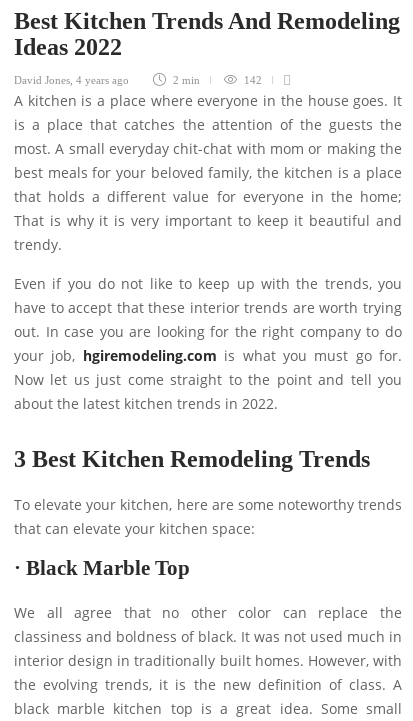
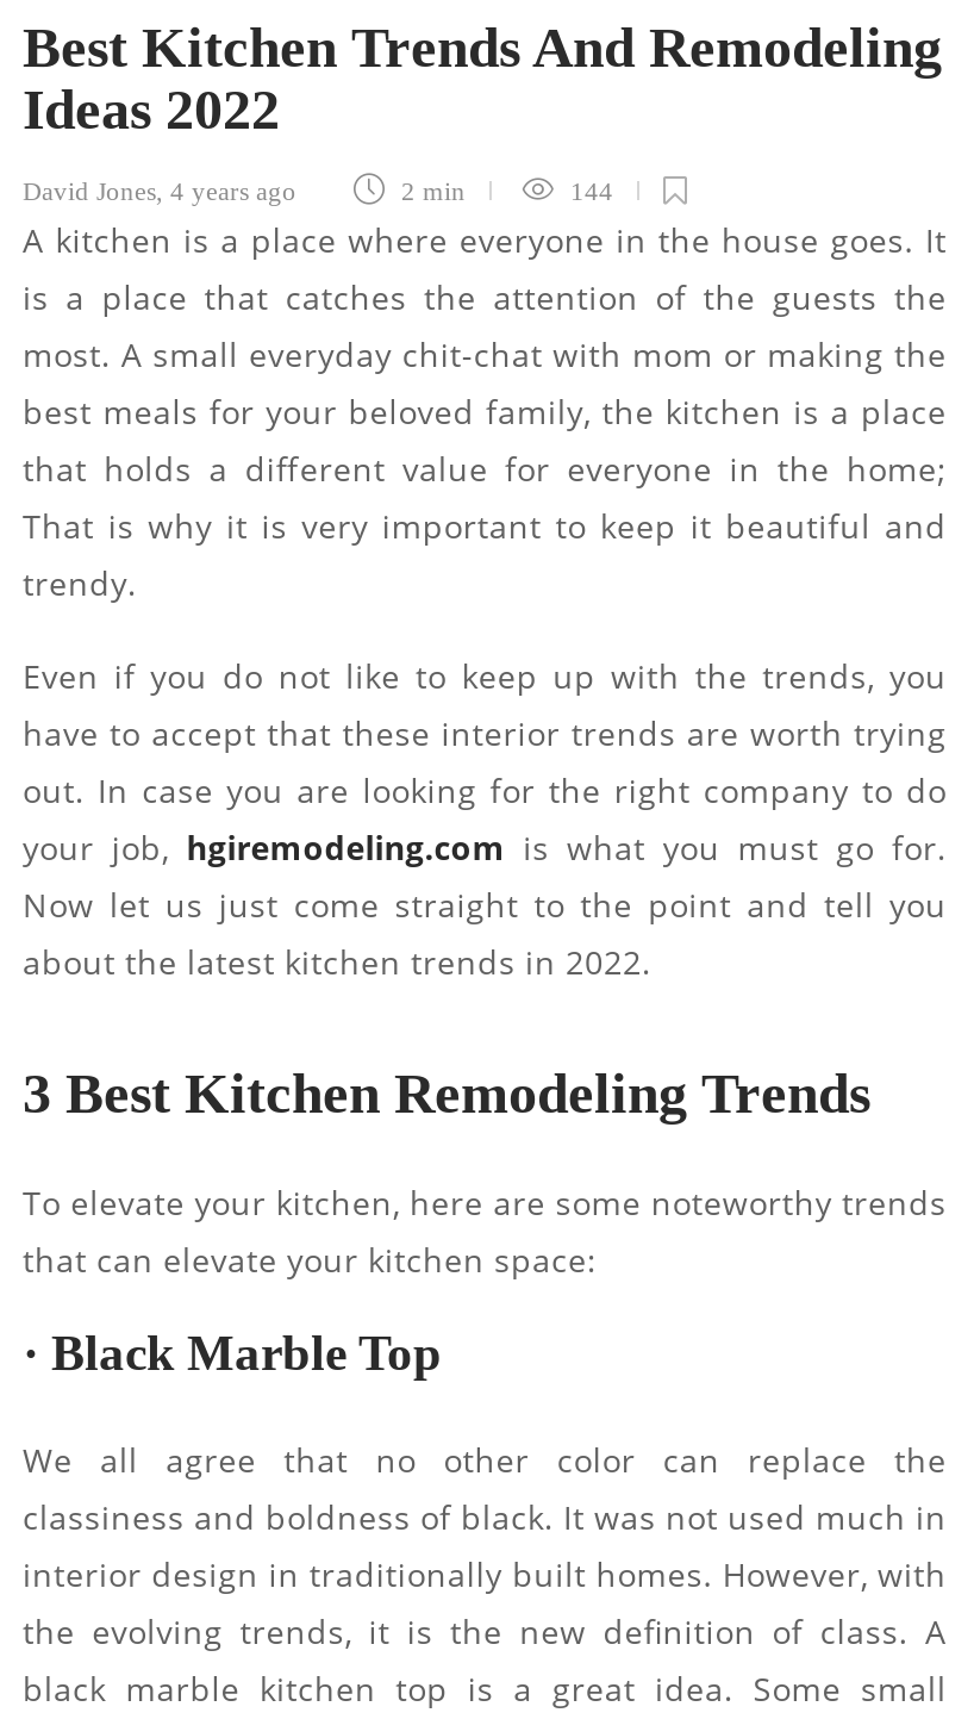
- 142
+ 144
